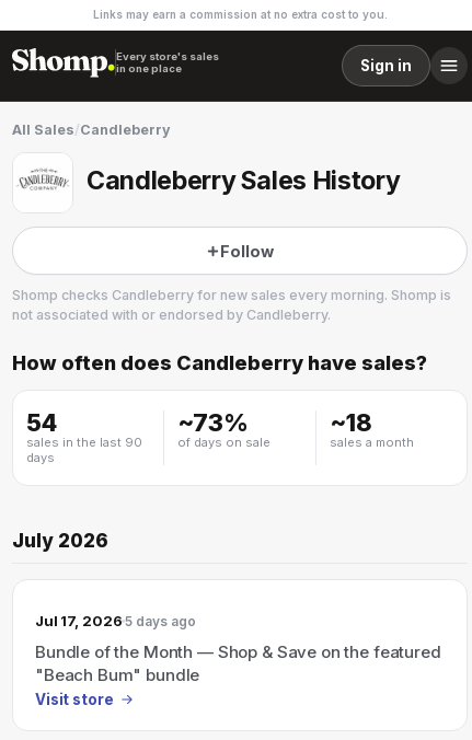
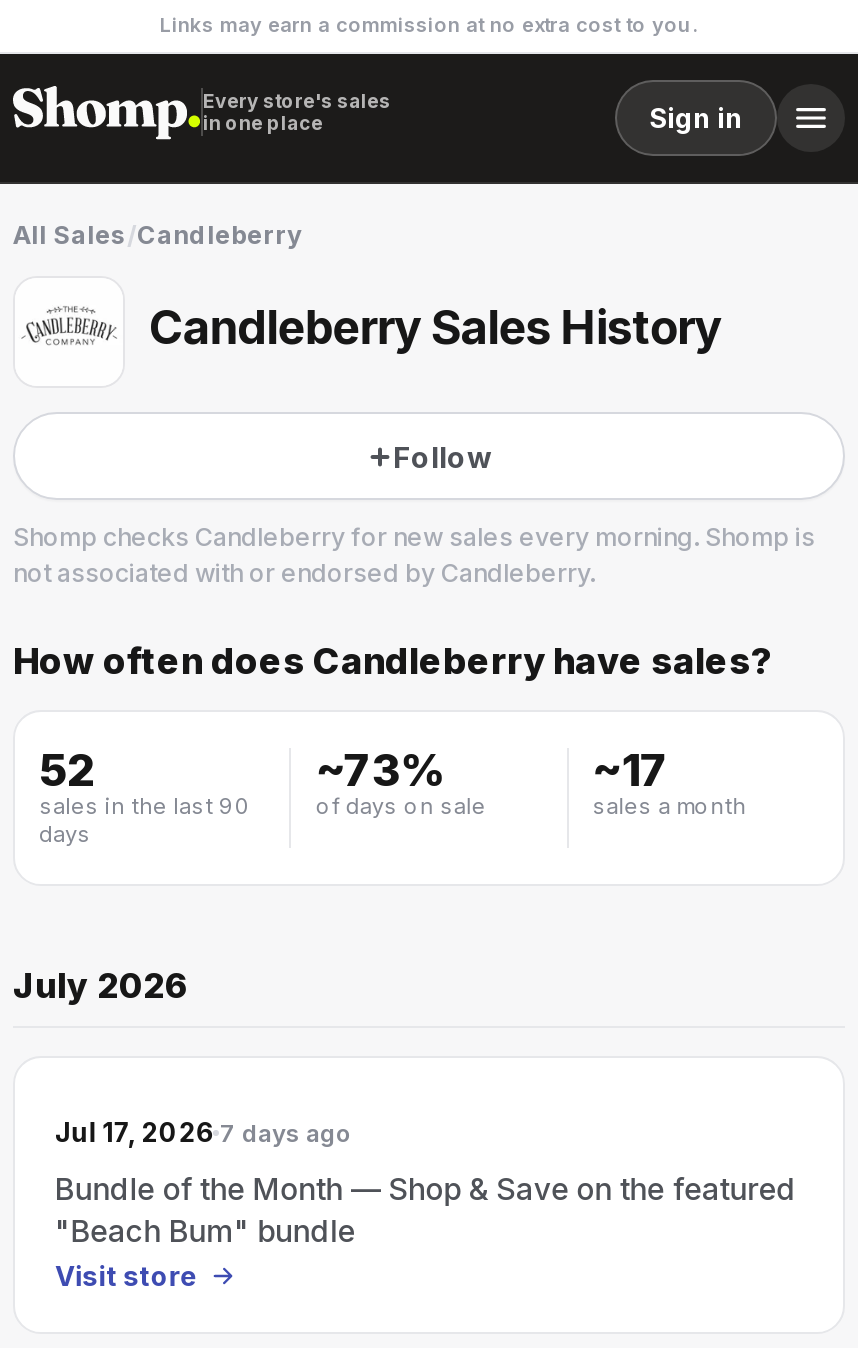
- 54
+ 52

- ~18
+ ~17

- Jul 17, 2026 5 days ago
+ Jul 17, 2026 7 days ago
